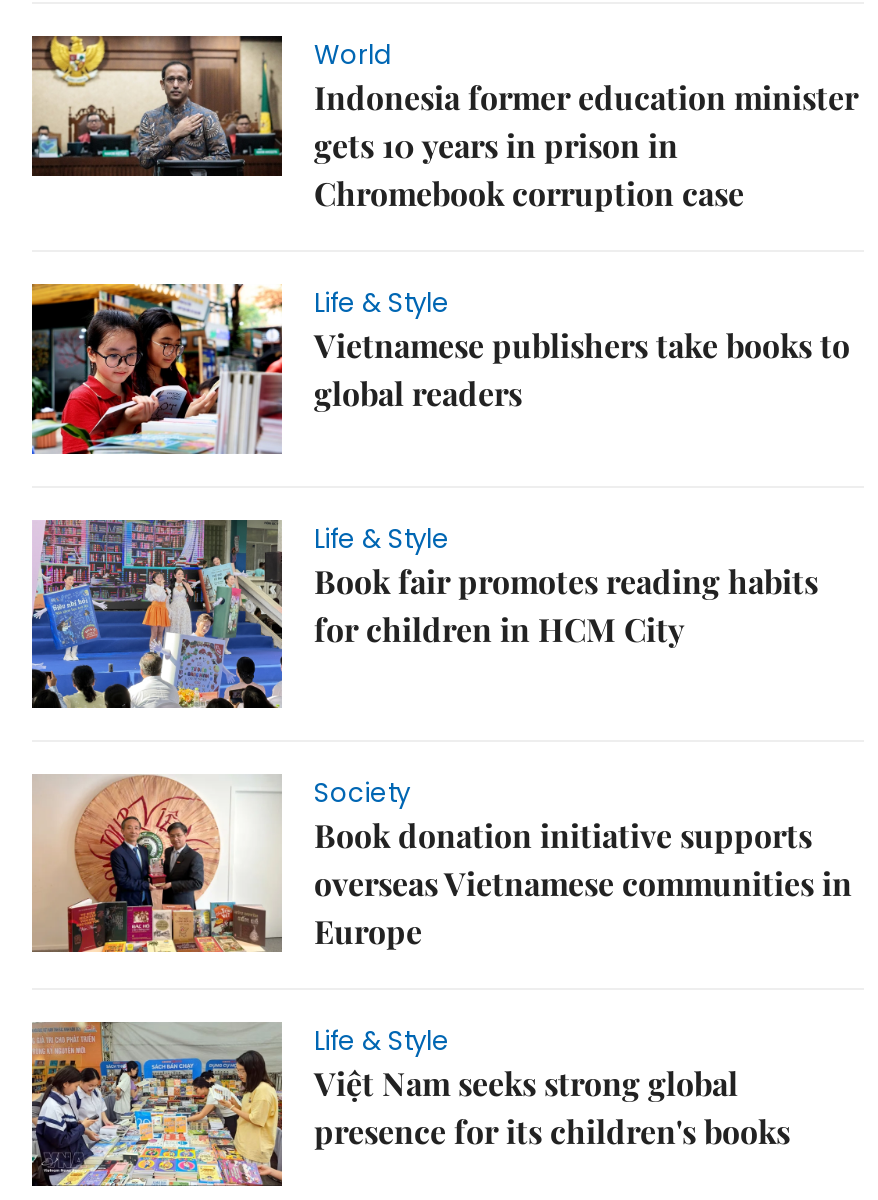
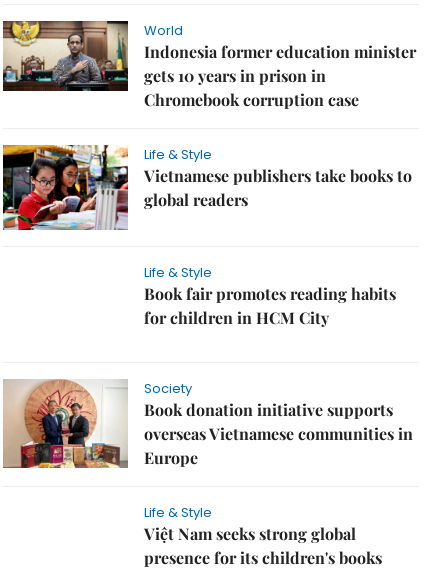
- [image]

- [image]
